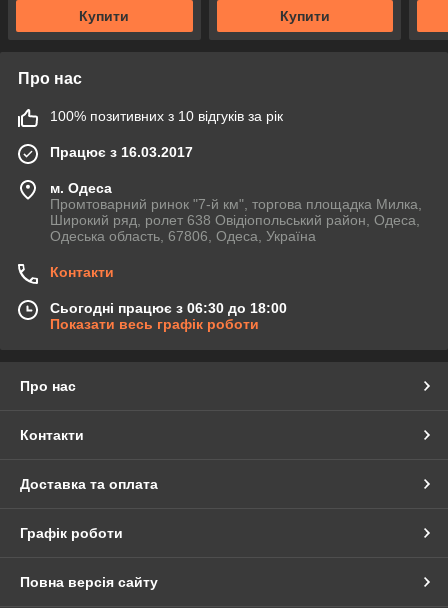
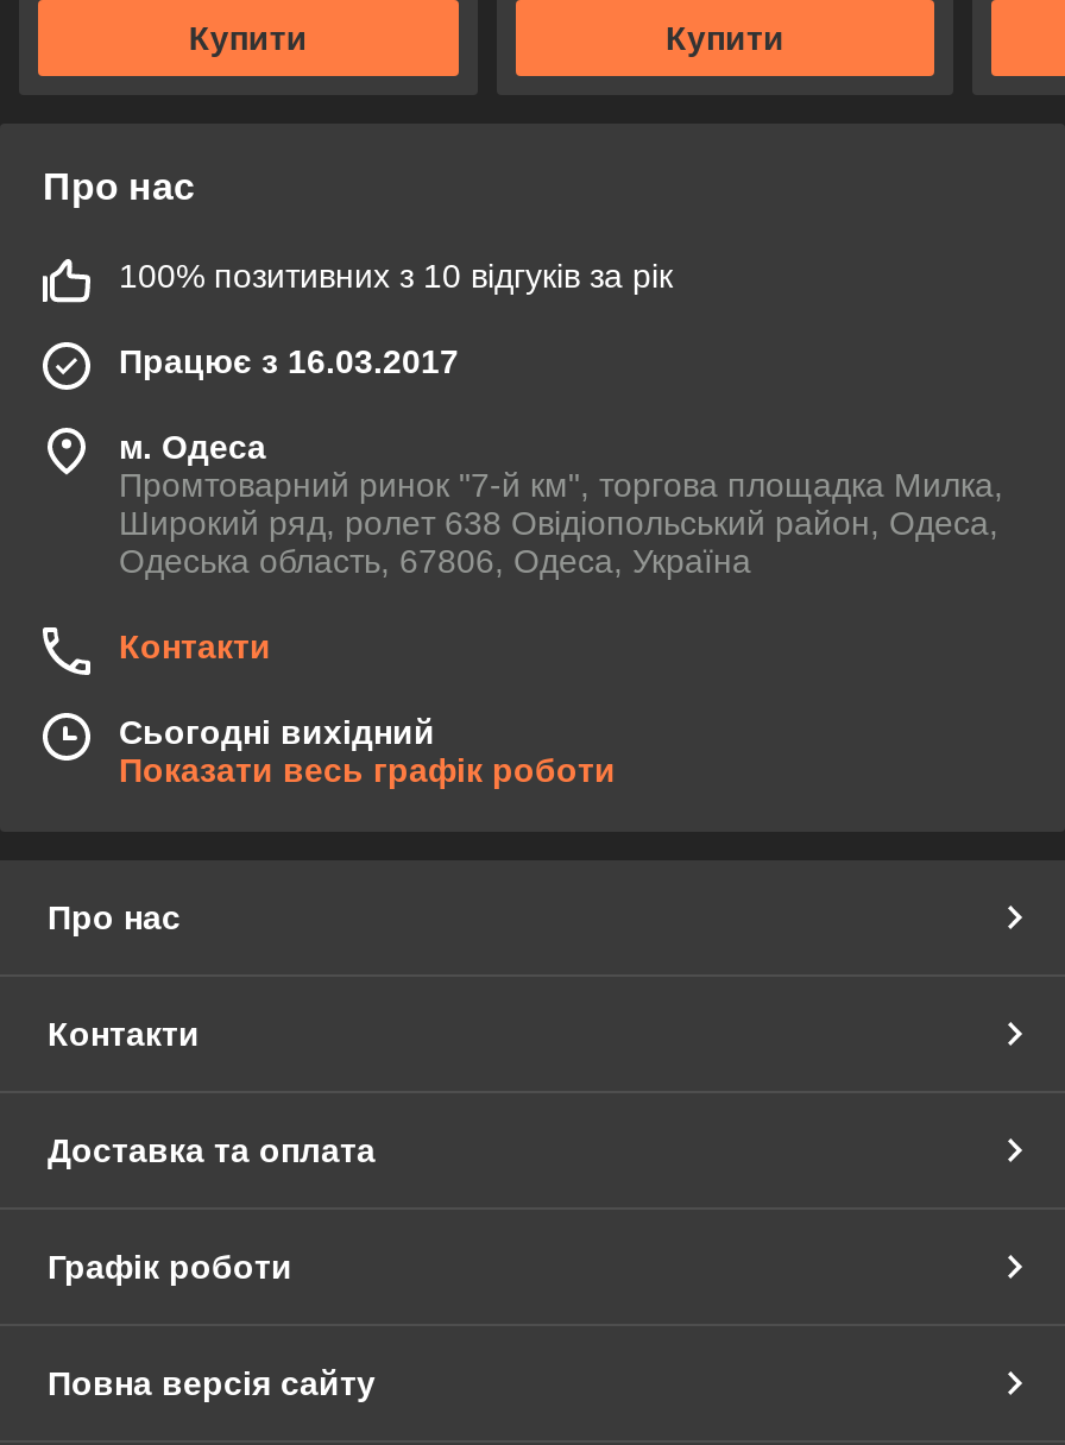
- Сьогодні працює з 06:30 до 18:00
+ Сьогодні вихідний
